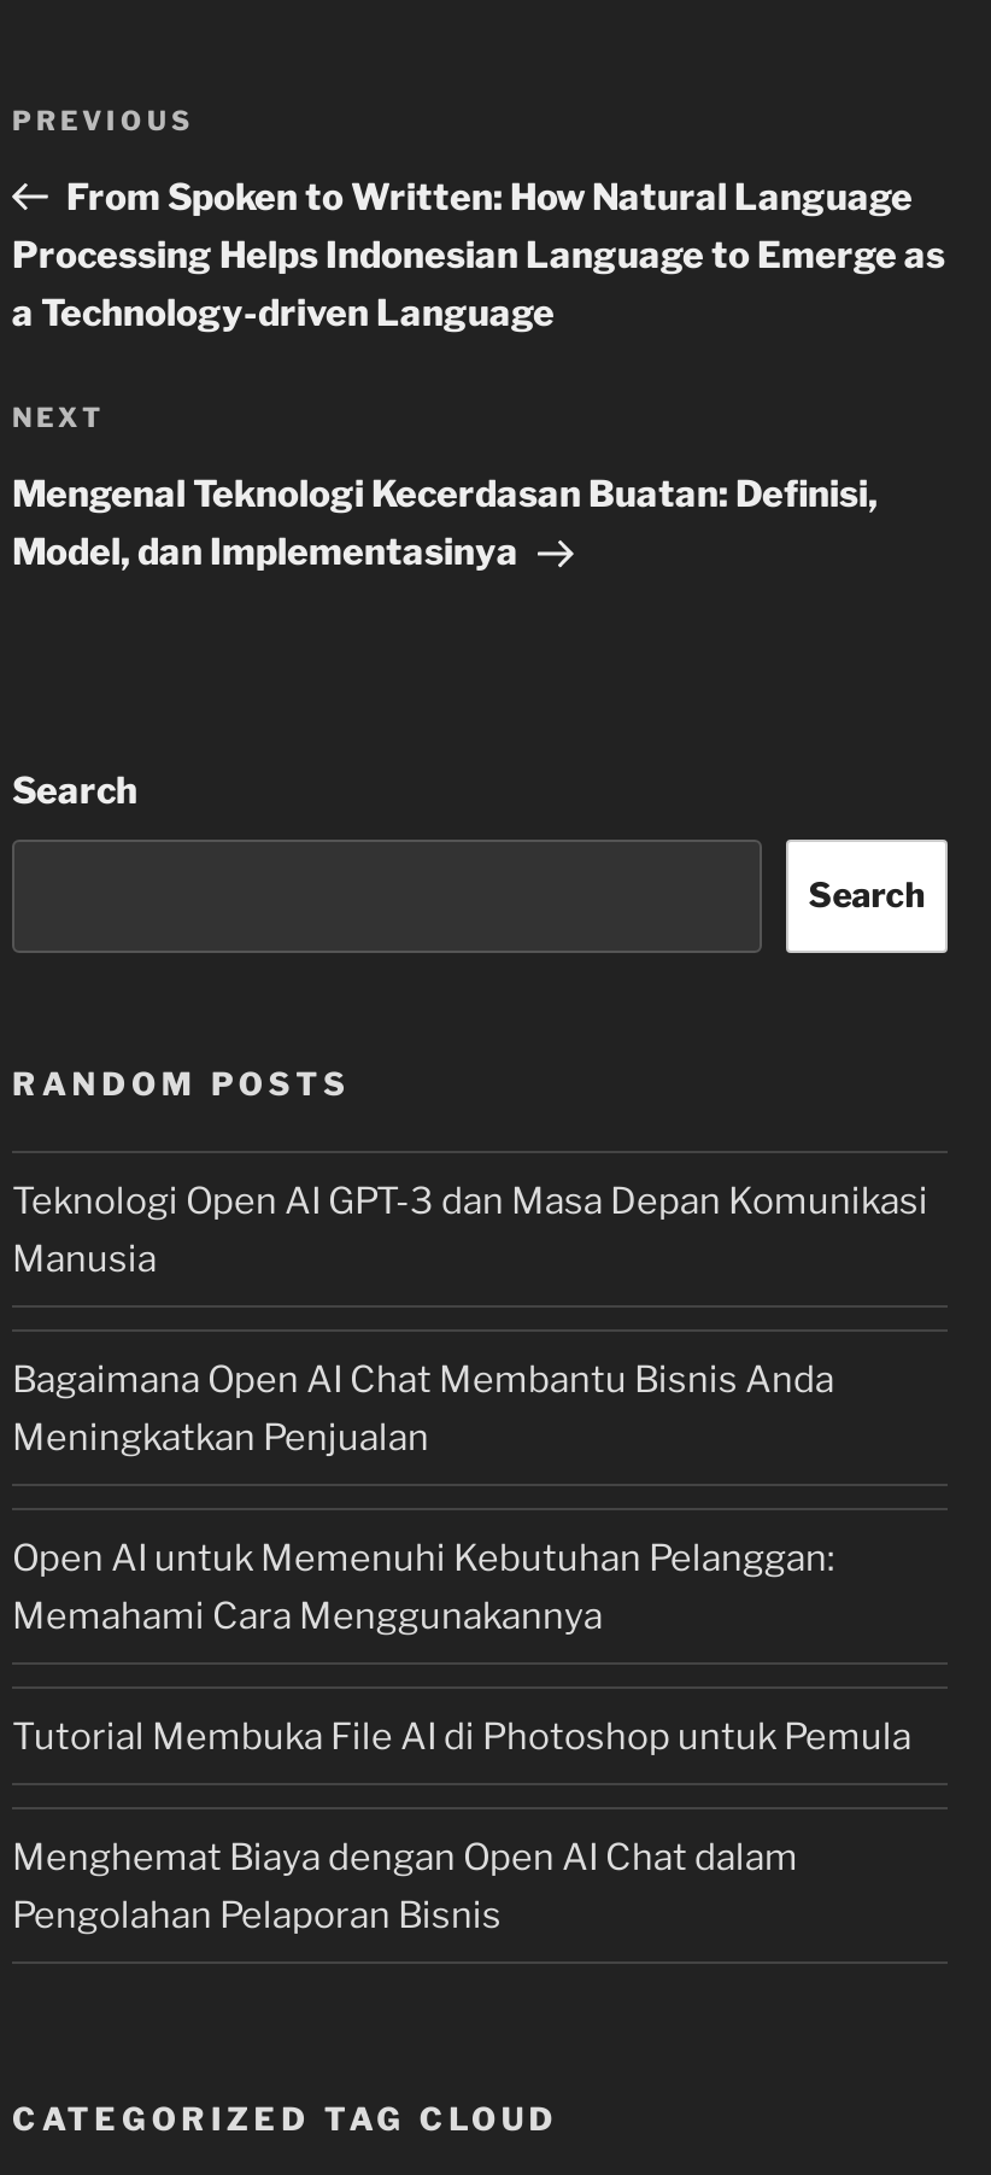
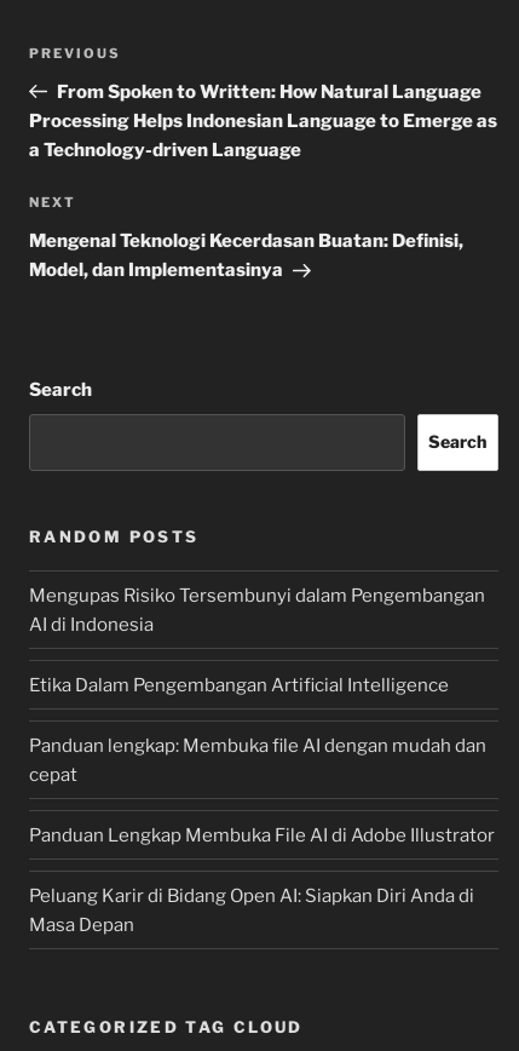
- Teknologi Open AI GPT-3 dan Masa Depan Komunikasi
- Manusia
+ Mengupas Risiko Tersembunyi dalam Pengembangan
+ AI di Indonesia

- Bagaimana Open AI Chat Membantu Bisnis Anda
- Meningkatkan Penjualan
+ Etika Dalam Pengembangan Artificial Intelligence

- Open AI untuk Memenuhi Kebutuhan Pelanggan:
- Memahami Cara Menggunakannya
+ Panduan lengkap: Membuka file AI dengan mudah dan
+ cepat

- Tutorial Membuka File AI di Photoshop untuk Pemula
+ Panduan Lengkap Membuka File AI di Adobe Illustrator

- Menghemat Biaya dengan Open AI Chat dalam
- Pengolahan Pelaporan Bisnis
+ Peluang Karir di Bidang Open AI: Siapkan Diri Anda di
+ Masa Depan
